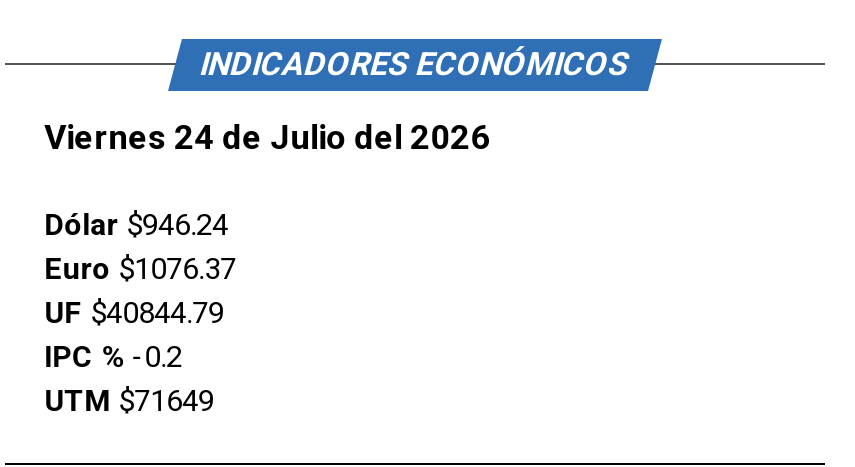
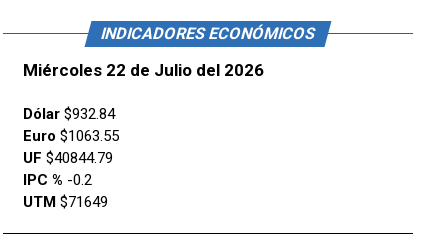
- Viernes 24 de Julio del 2026
+ Miércoles 22 de Julio del 2026

- Dólar $946.24
+ Dólar $932.84

- Euro $1076.37
+ Euro $1063.55
